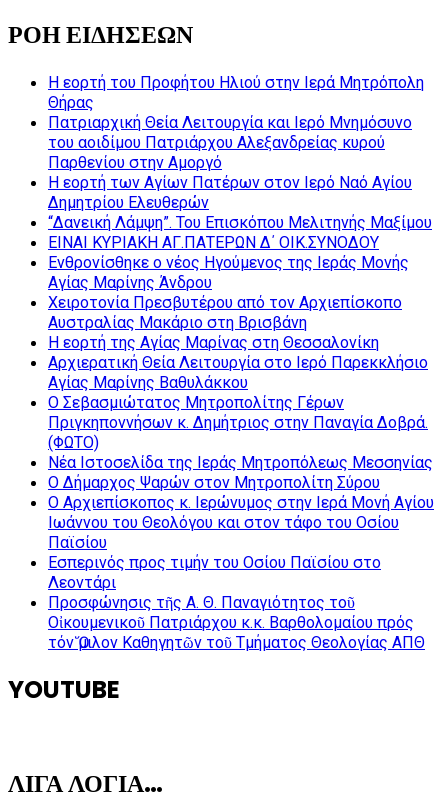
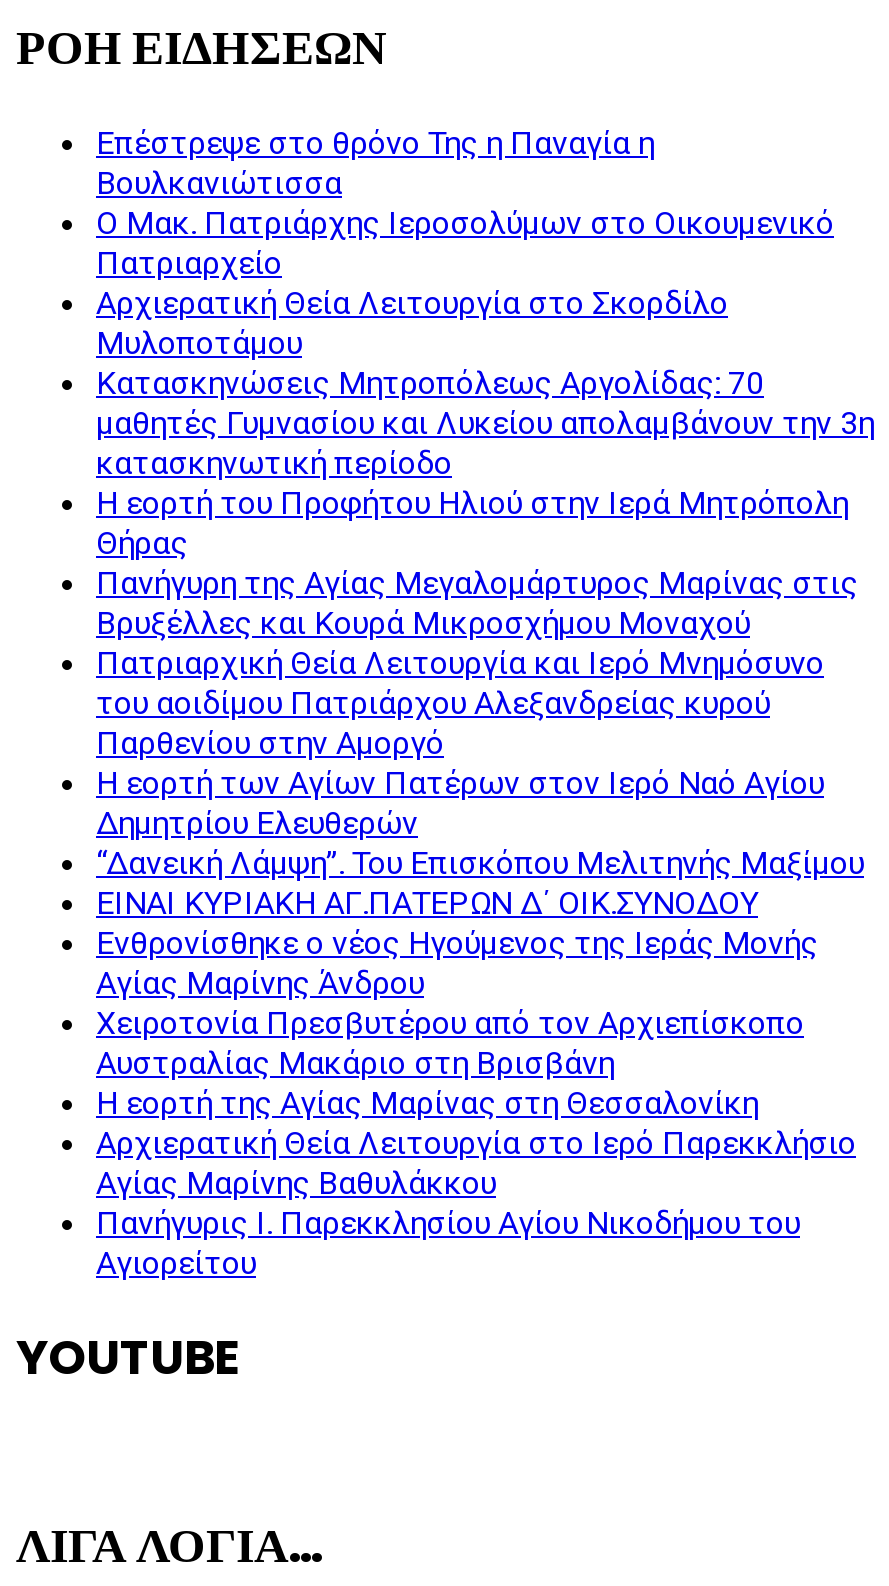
+ Επέστρεψε στο θρόνο Της η Παναγία η
+ Βουλκανιώτισσα
+ Ο Μακ. Πατριάρχης Ιεροσολύμων στο Οικουμενικό
+ Πατριαρχείο
+ Αρχιερατική Θεία Λειτουργία στο Σκορδίλο
+ Μυλοποτάμου
+ Κατασκηνώσεις Μητροπόλεως Αργολίδας: 70
+ μαθητές Γυμνασίου και Λυκείου απολαμβάνουν την 3η
+ κατασκηνωτική περίοδο

moved down: Η εορτή του Προφήτου Ηλιού στην Ιερά Μητρόπολη | Θήρας

+ Πανήγυρη της Αγίας Μεγαλομάρτυρος Μαρίνας στις
+ Βρυξέλλες και Κουρά Μικροσχήμου Μοναχού

moved down: Πατριαρχική Θεία Λειτουργία και Ιερό Μνημόσυνο | του αοιδίμου Πατριάρχου Αλεξανδρείας κυρού | Παρθενίου στην Αμοργό | ... | Αρχιερατική Θεία Λειτουργία στο Ιερό Παρεκκλήσιο | Αγίας Μαρίνης Βαθυλάκκου

- Ο Σεβασμιώτατος Μητροπολίτης Γέρων
- Πριγκηποννήσων κ. Δημήτριος στην Παναγία Δοβρά.
- (ΦΩΤΟ)
- Νέα Ιστοσελίδα της Ιεράς Μητροπόλεως Μεσσηνίας
- Ο Δήμαρχος Ψαρών στον Μητροπολίτη Σύρου
- Ο Αρχιεπίσκοπος κ. Ιερώνυμος στην Ιερά Μονή Αγίου
- Ιωάννου του Θεολόγου και στον τάφο του Οσίου
- Παϊσίου
- Εσπερινός προς τιμήν του Οσίου Παϊσίου στο
- Λεοντάρι
- Προσφώνησις τῆς Α. Θ. Παναγιότητος τοῦ
- Οἰκουμενικοῦ Πατριάρχου κ.κ. Βαρθολομαίου πρός
- τόν Ὅμιλον Καθηγητῶν τοῦ Τμήματος Θεολογίας ΑΠΘ
+ Πανήγυρις Ι. Παρεκκλησίου Αγίου Νικοδήμου του
+ Αγιορείτου
